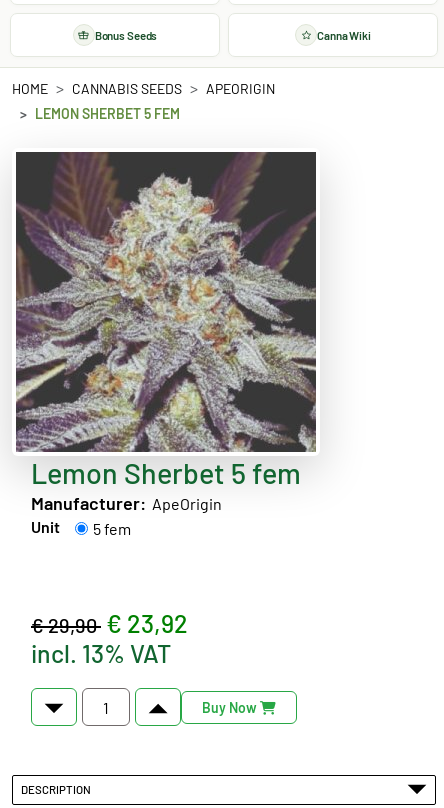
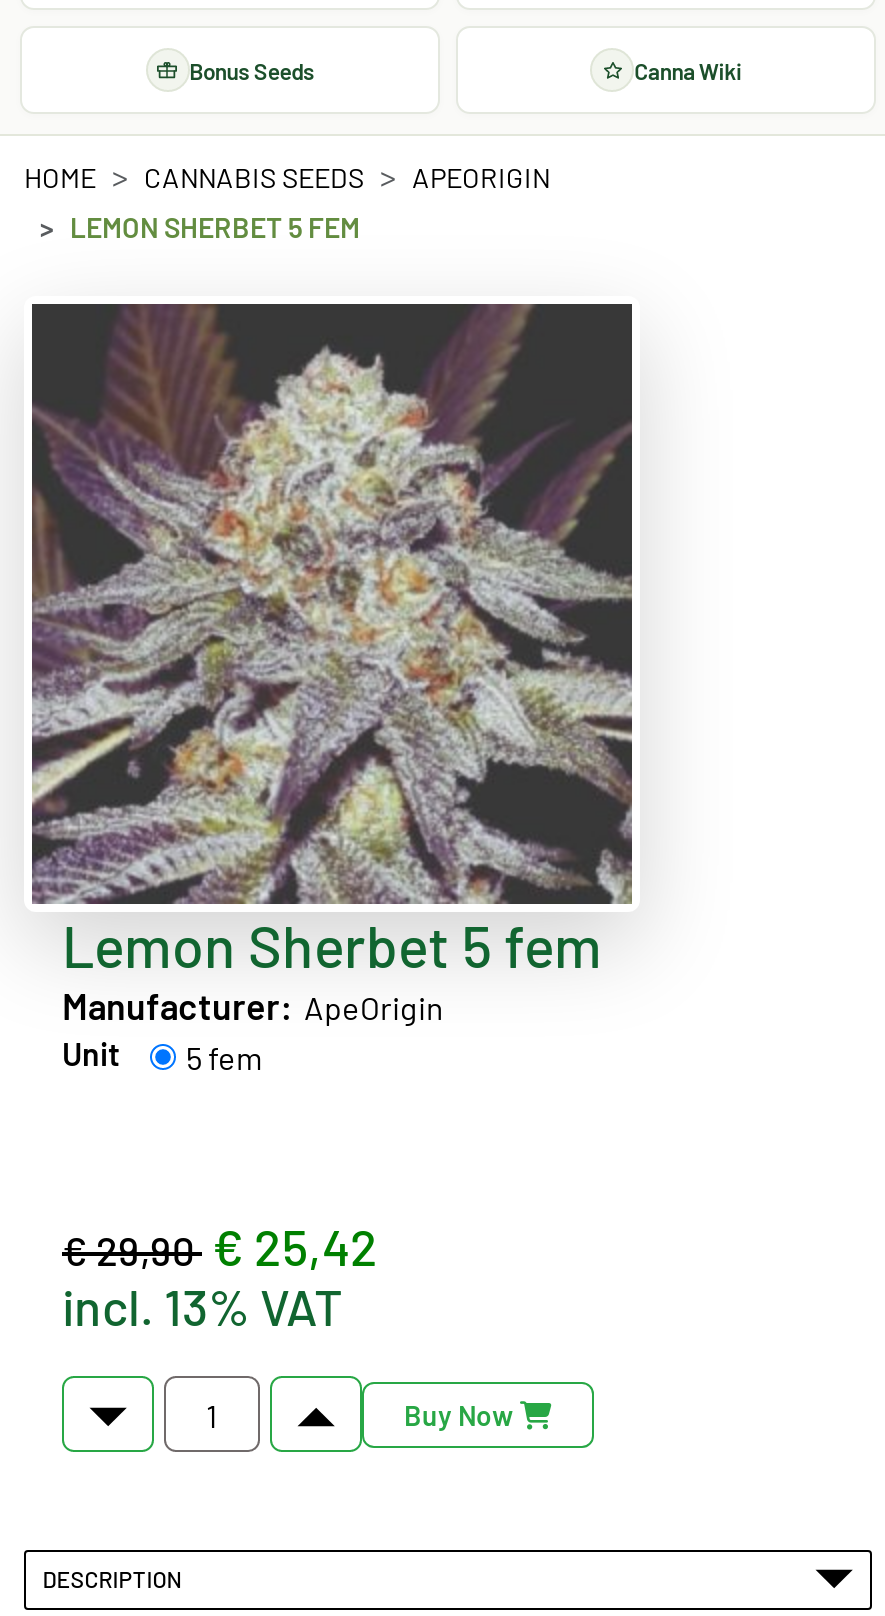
- € 29,90 € 23,92
+ € 29,90 € 25,42
